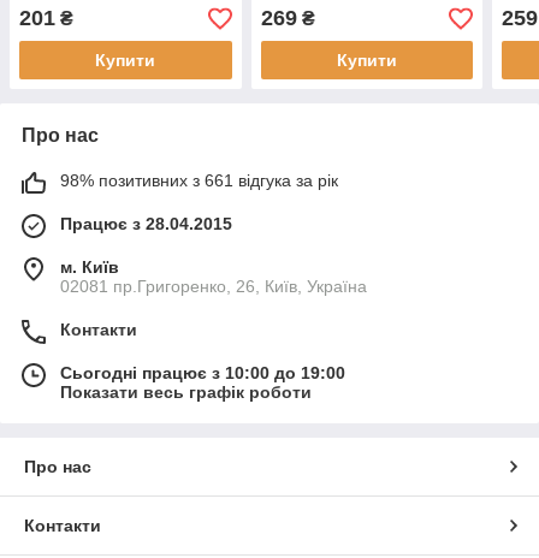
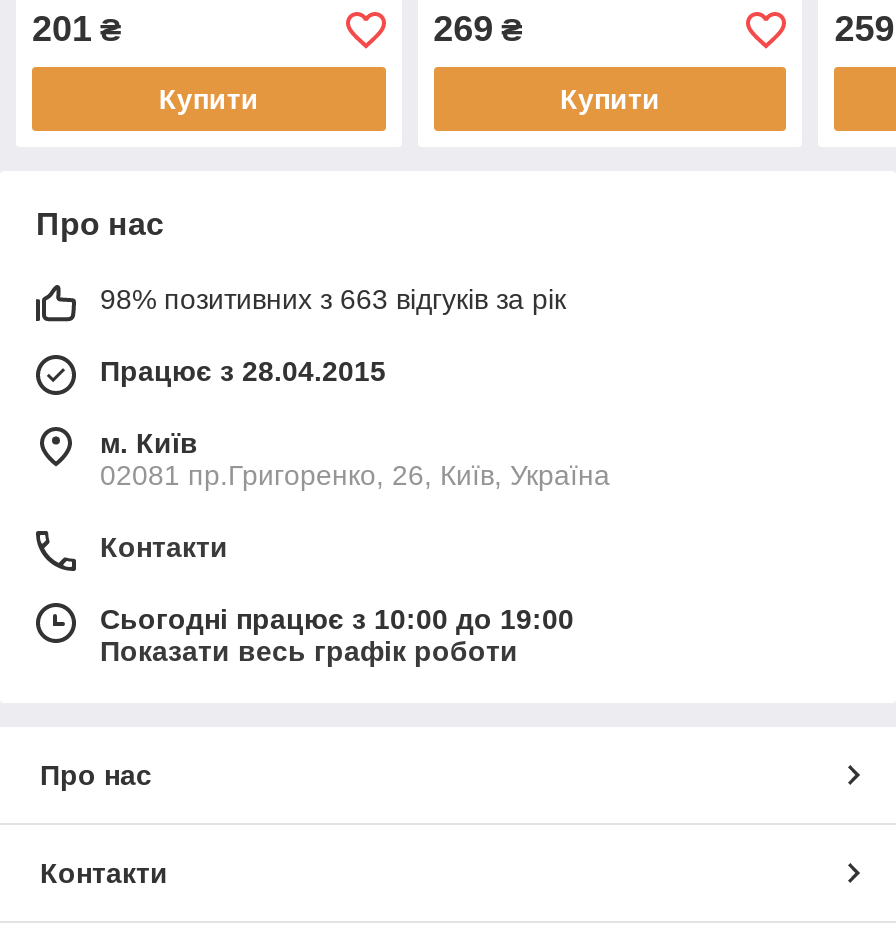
- 98% позитивних з 661 відгука за рік
+ 98% позитивних з 663 відгуків за рік
